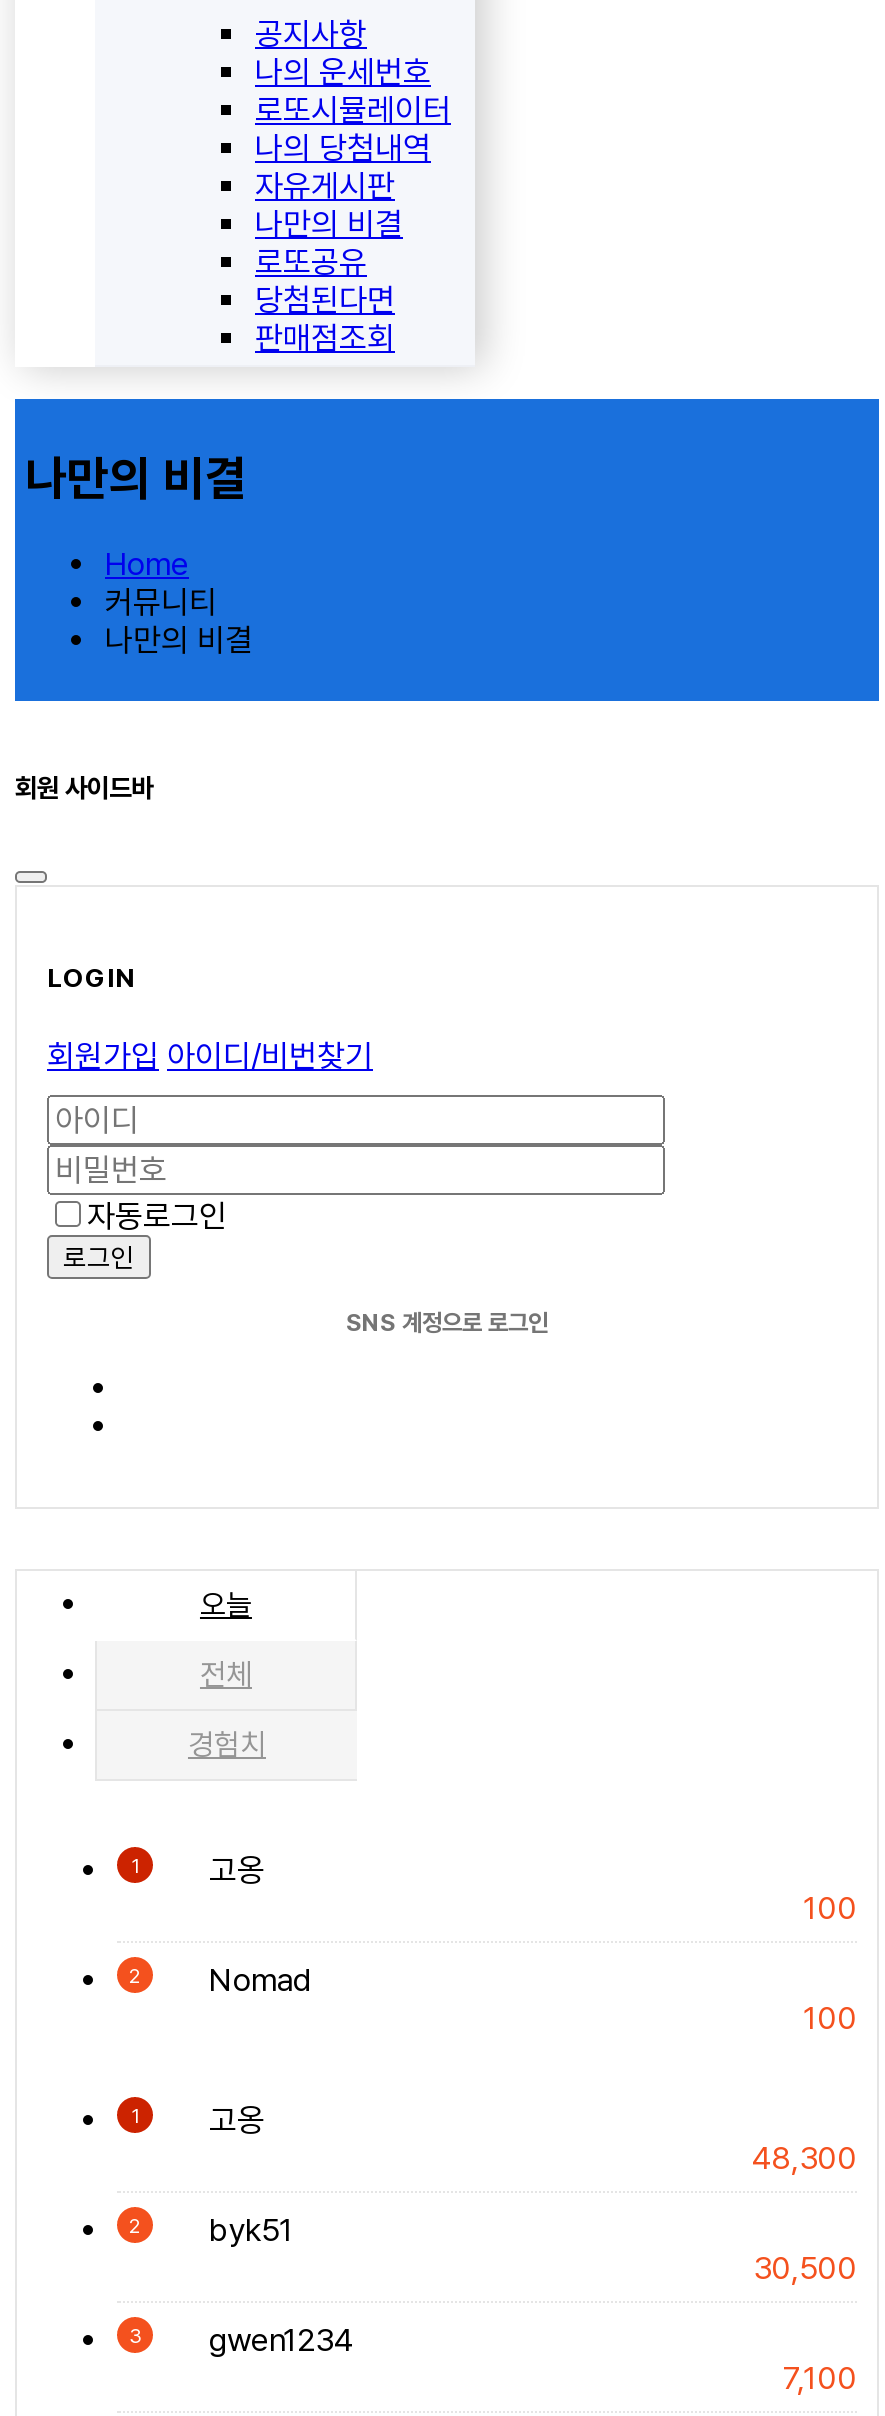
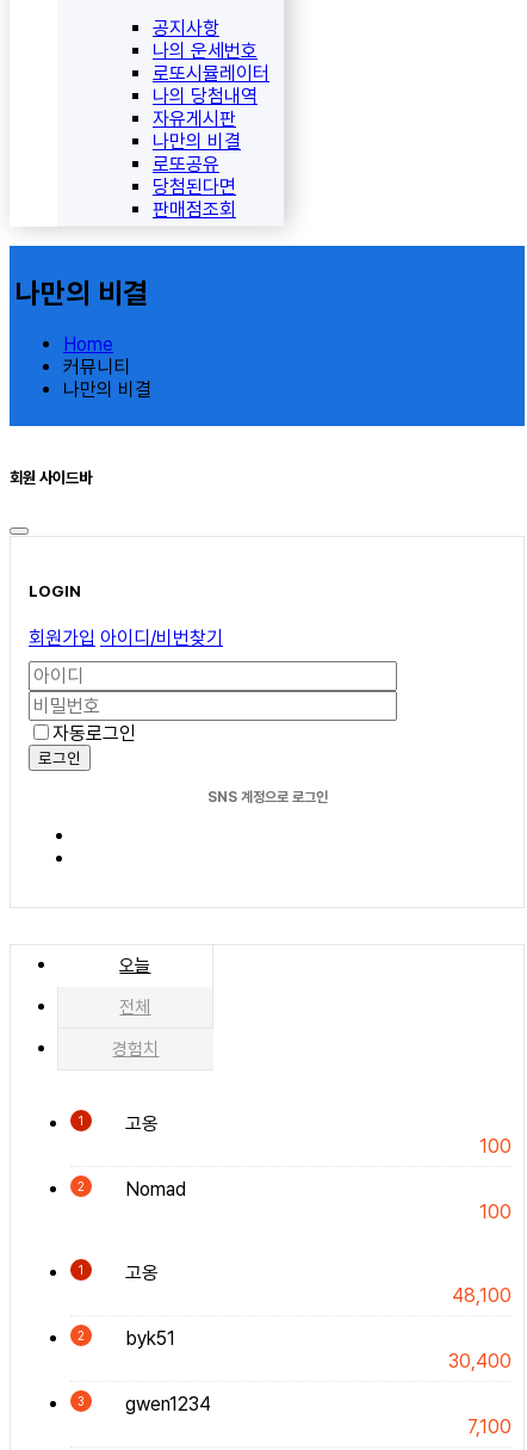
- 48,300
+ 48,100

- 30,500
+ 30,400
